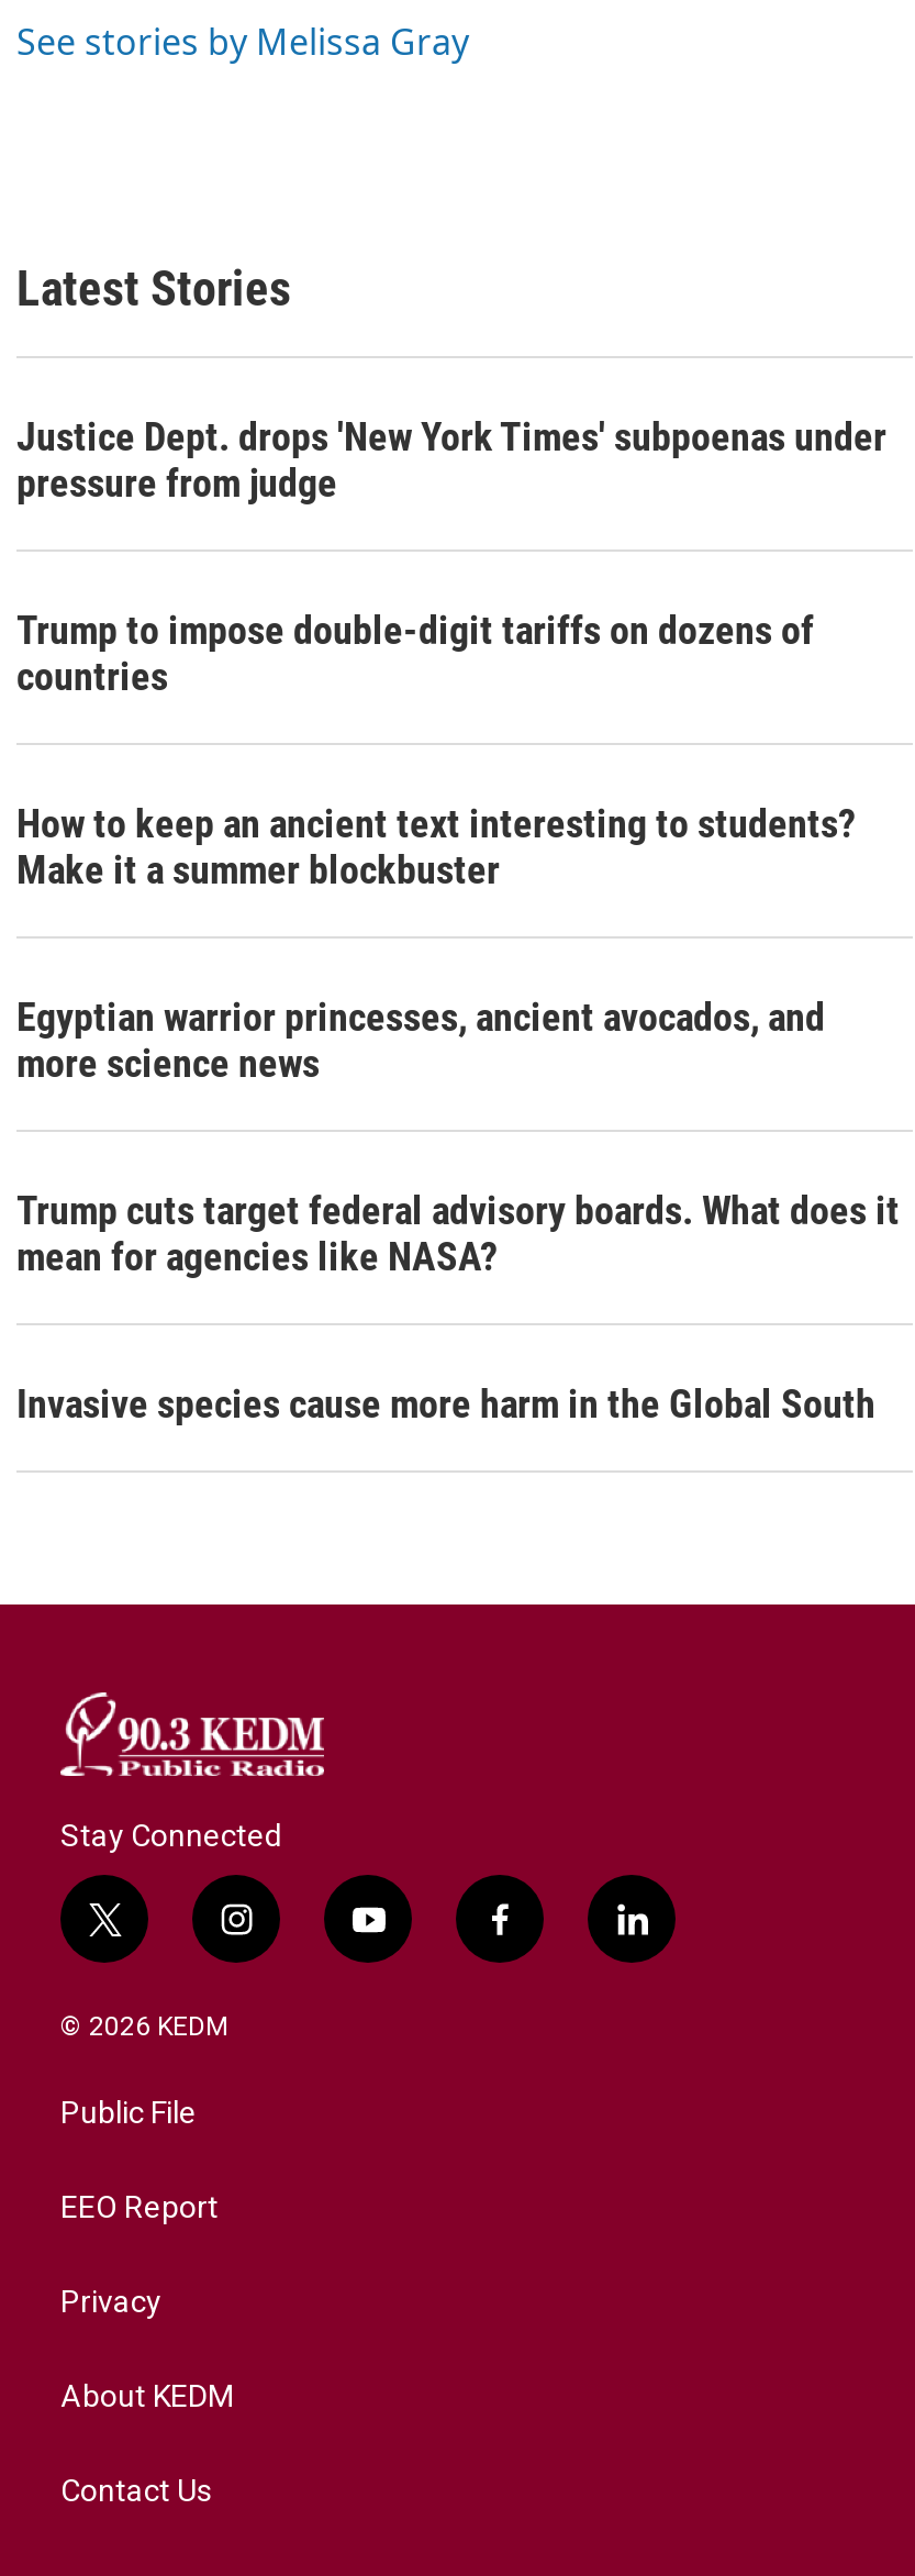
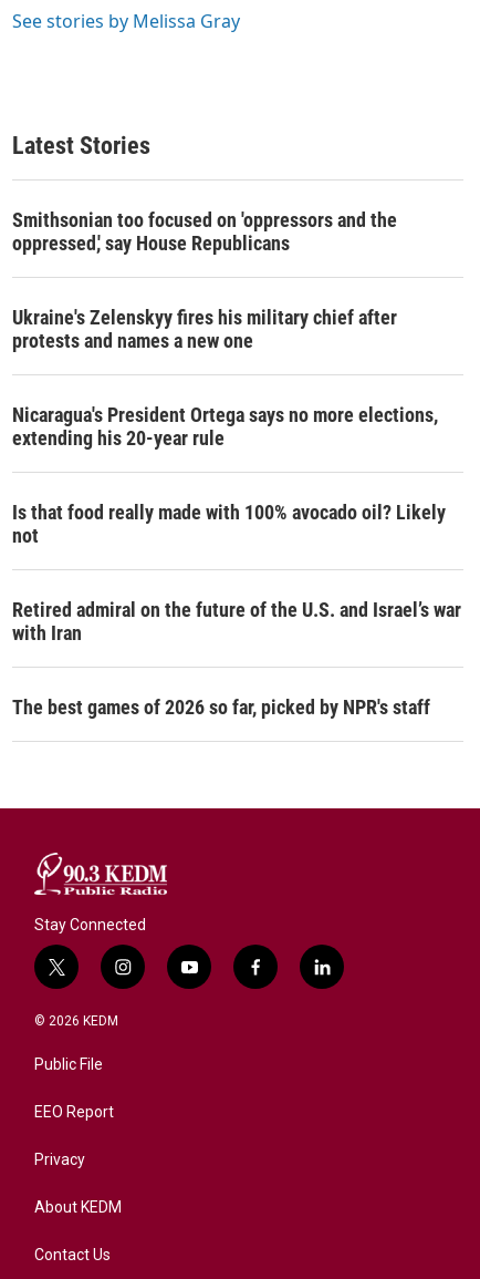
- Justice Dept. drops 'New York Times' subpoenas under
- pressure from judge
+ Smithsonian too focused on 'oppressors and the
+ oppressed,' say House Republicans

- Trump to impose double-digit tariffs on dozens of
- countries
+ Ukraine's Zelenskyy fires his military chief after
+ protests and names a new one

- How to keep an ancient text interesting to students?
- Make it a summer blockbuster
+ Nicaragua's President Ortega says no more elections,
+ extending his 20-year rule

- Egyptian warrior princesses, ancient avocados, and
- more science news
+ Is that food really made with 100% avocado oil? Likely
+ not

- Trump cuts target federal advisory boards. What does it
- mean for agencies like NASA?
+ Retired admiral on the future of the U.S. and Israel’s war
+ with Iran

- Invasive species cause more harm in the Global South
+ The best games of 2026 so far, picked by NPR's staff
